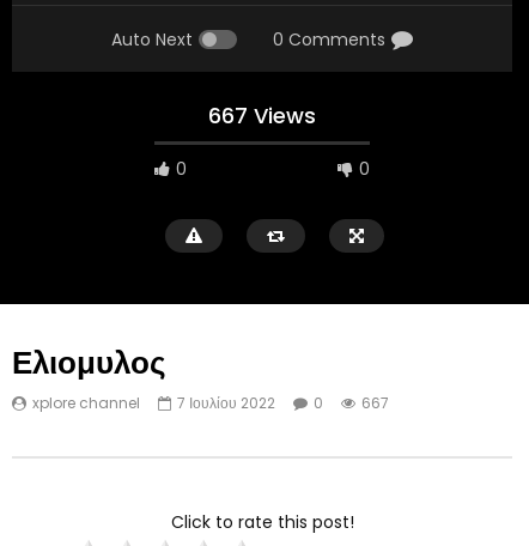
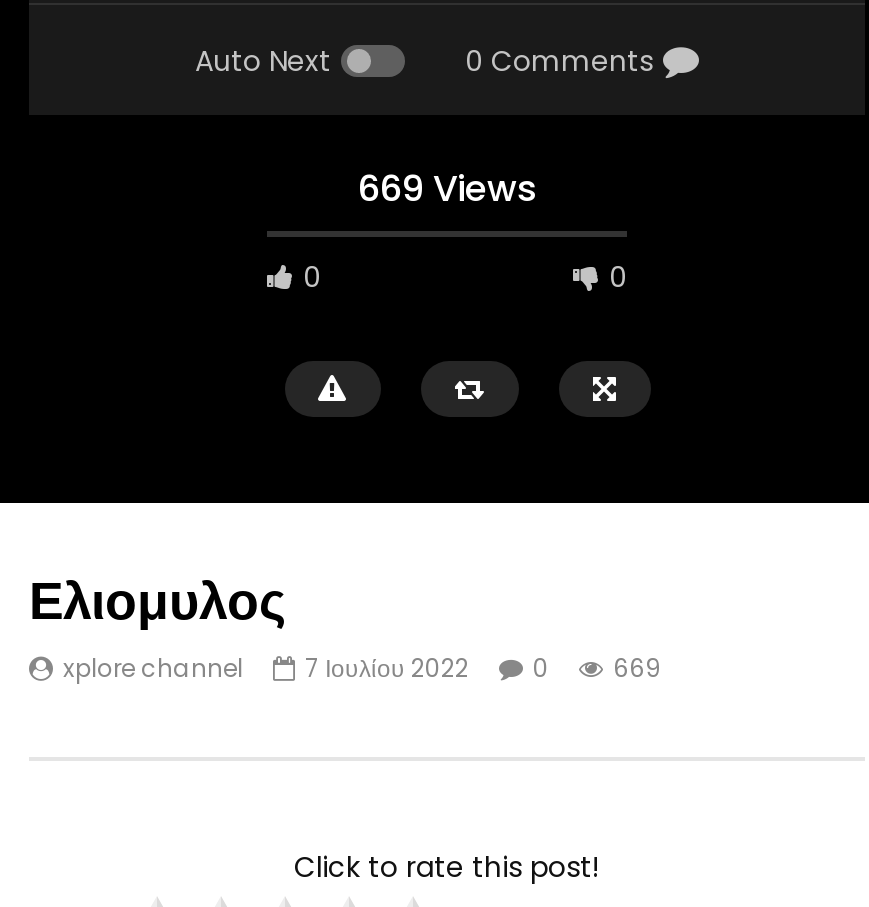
- 667 Views
+ 669 Views

- xplore channel 7 Ιουλίου 2022 0 667
+ xplore channel 7 Ιουλίου 2022 0 669
